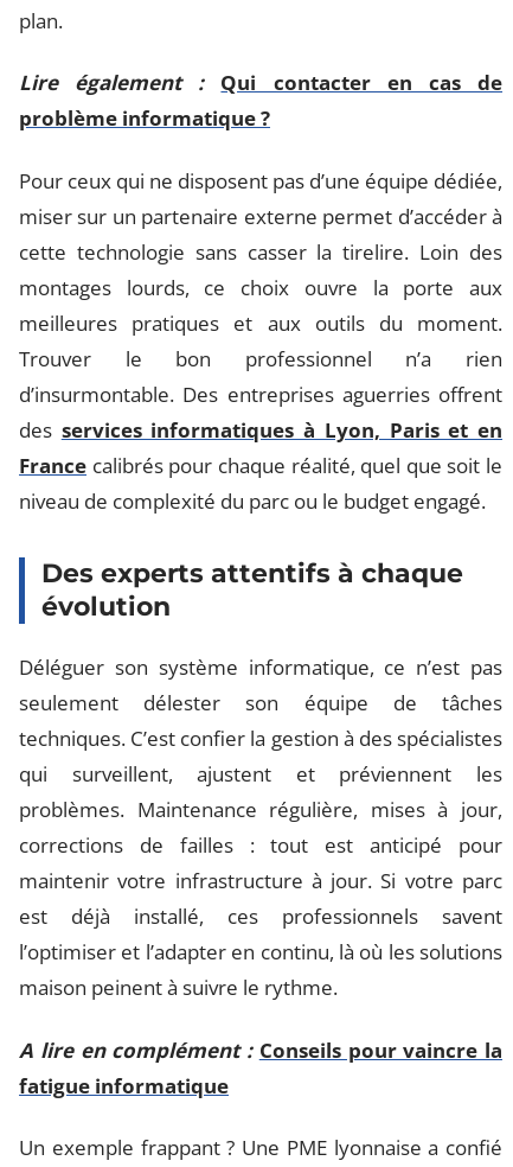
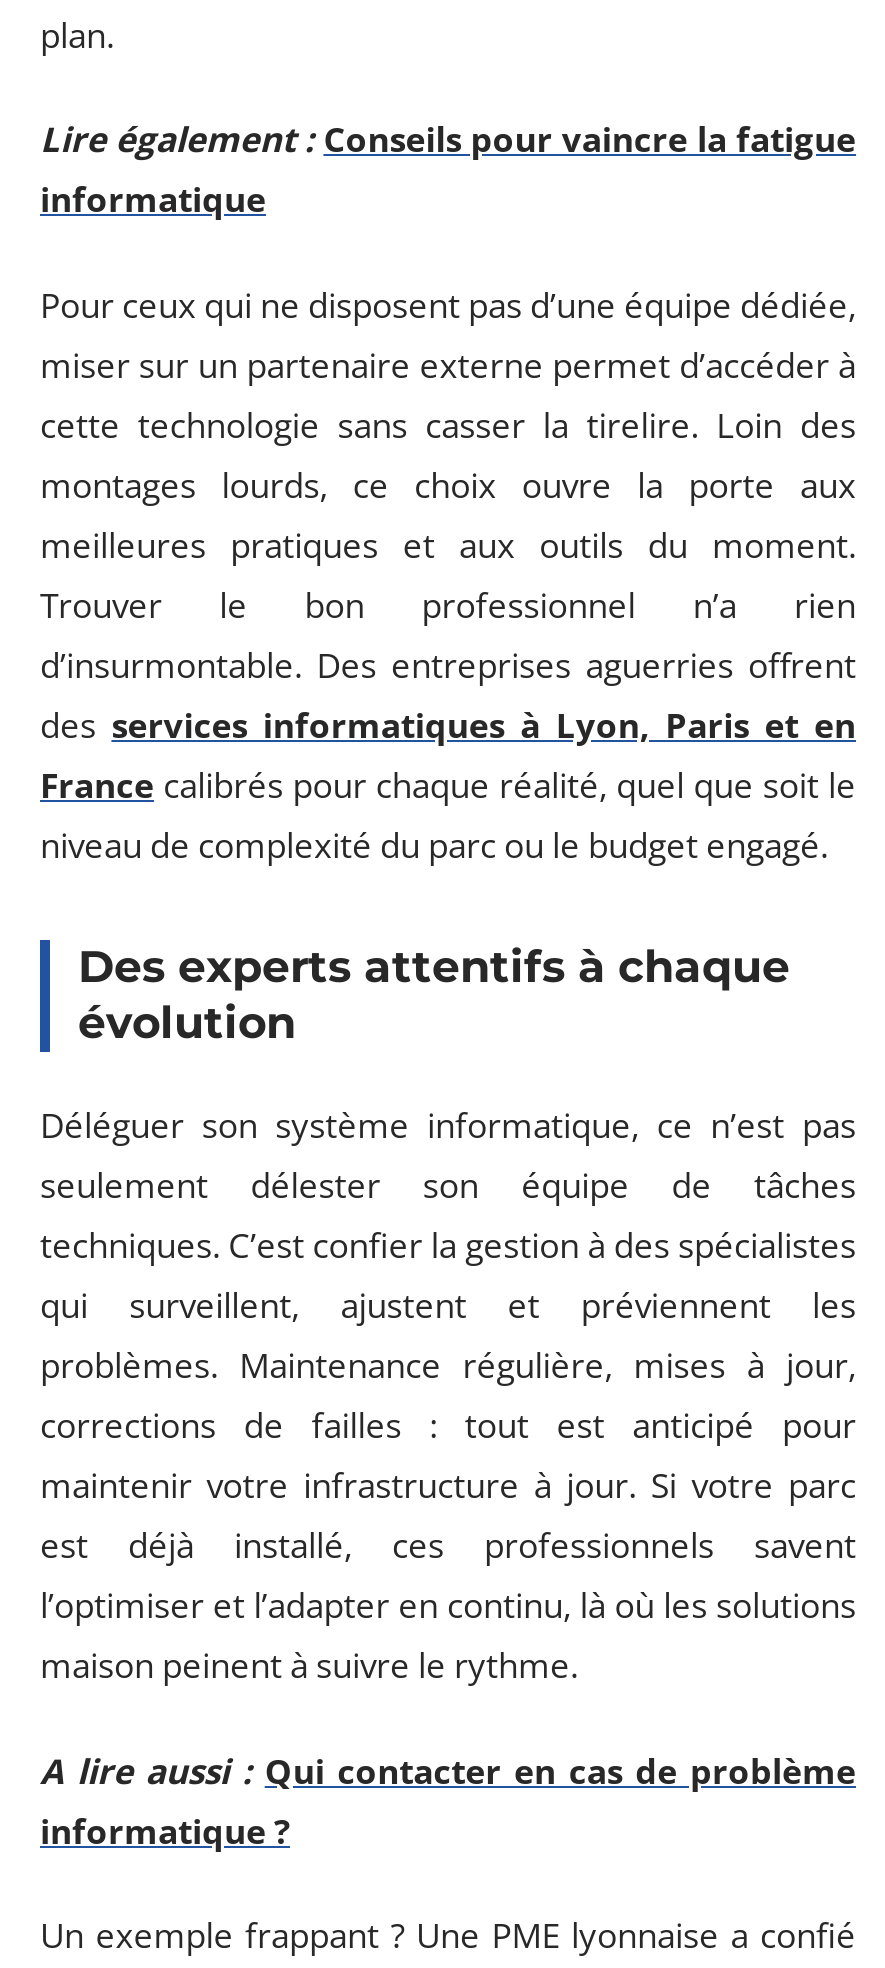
- Lire également :
- Qui contacter en cas de
- problème informatique ?
+ Lire également : Conseils pour vaincre la fatigue
+ informatique

- A lire en complément : Conseils pour vaincre la
- fatigue informatique
+ A lire aussi : Qui contacter en cas de problème
+ informatique ?
